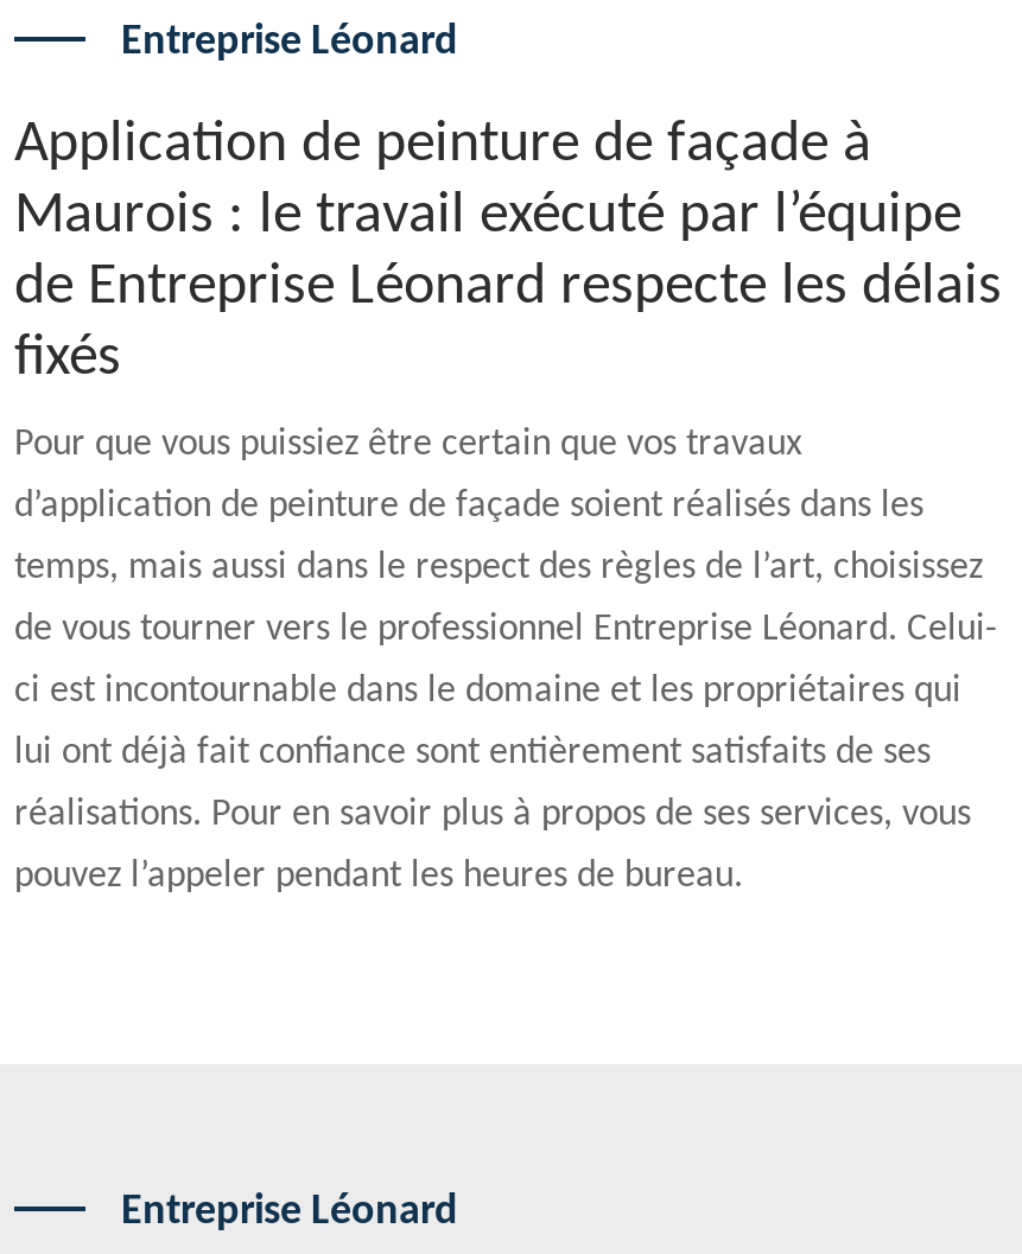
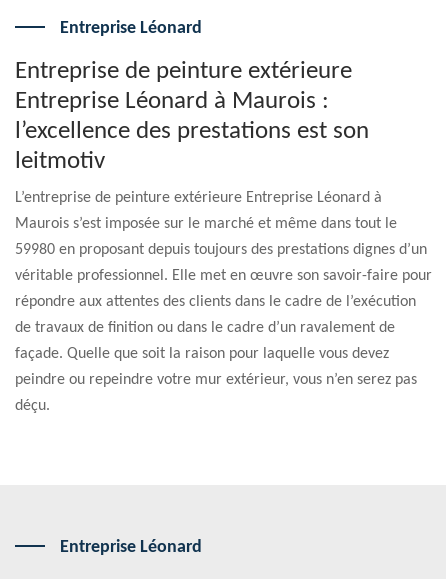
- Application de peinture de façade à
- Maurois : le travail exécuté par l’équipe
- de Entreprise Léonard respecte les délais
- fixés
- Pour que vous puissiez être certain que vos travaux
- d’application de peinture de façade soient réalisés dans les
- temps, mais aussi dans le respect des règles de l’art, choisissez
- de vous tourner vers le professionnel Entreprise Léonard. Celui-
- ci est incontournable dans le domaine et les propriétaires qui
- lui ont déjà fait confiance sont entièrement satisfaits de ses
- réalisations. Pour en savoir plus à propos de ses services, vous
- pouvez l’appeler pendant les heures de bureau.
+ Entreprise de peinture extérieure
+ Entreprise Léonard à Maurois :
+ l’excellence des prestations est son
+ leitmotiv
+ L’entreprise de peinture extérieure Entreprise Léonard à
+ Maurois s’est imposée sur le marché et même dans tout le
+ 59980 en proposant depuis toujours des prestations dignes d’un
+ véritable professionnel. Elle met en œuvre son savoir-faire pour
+ répondre aux attentes des clients dans le cadre de l’exécution
+ de travaux de finition ou dans le cadre d’un ravalement de
+ façade. Quelle que soit la raison pour laquelle vous devez
+ peindre ou repeindre votre mur extérieur, vous n’en serez pas
+ déçu.
